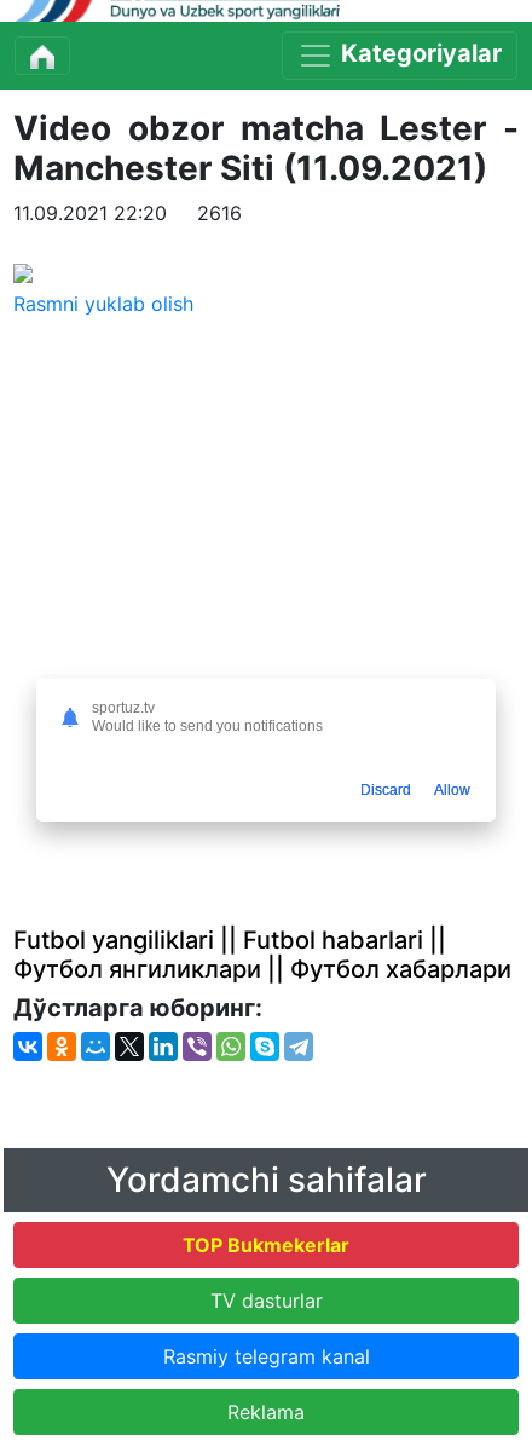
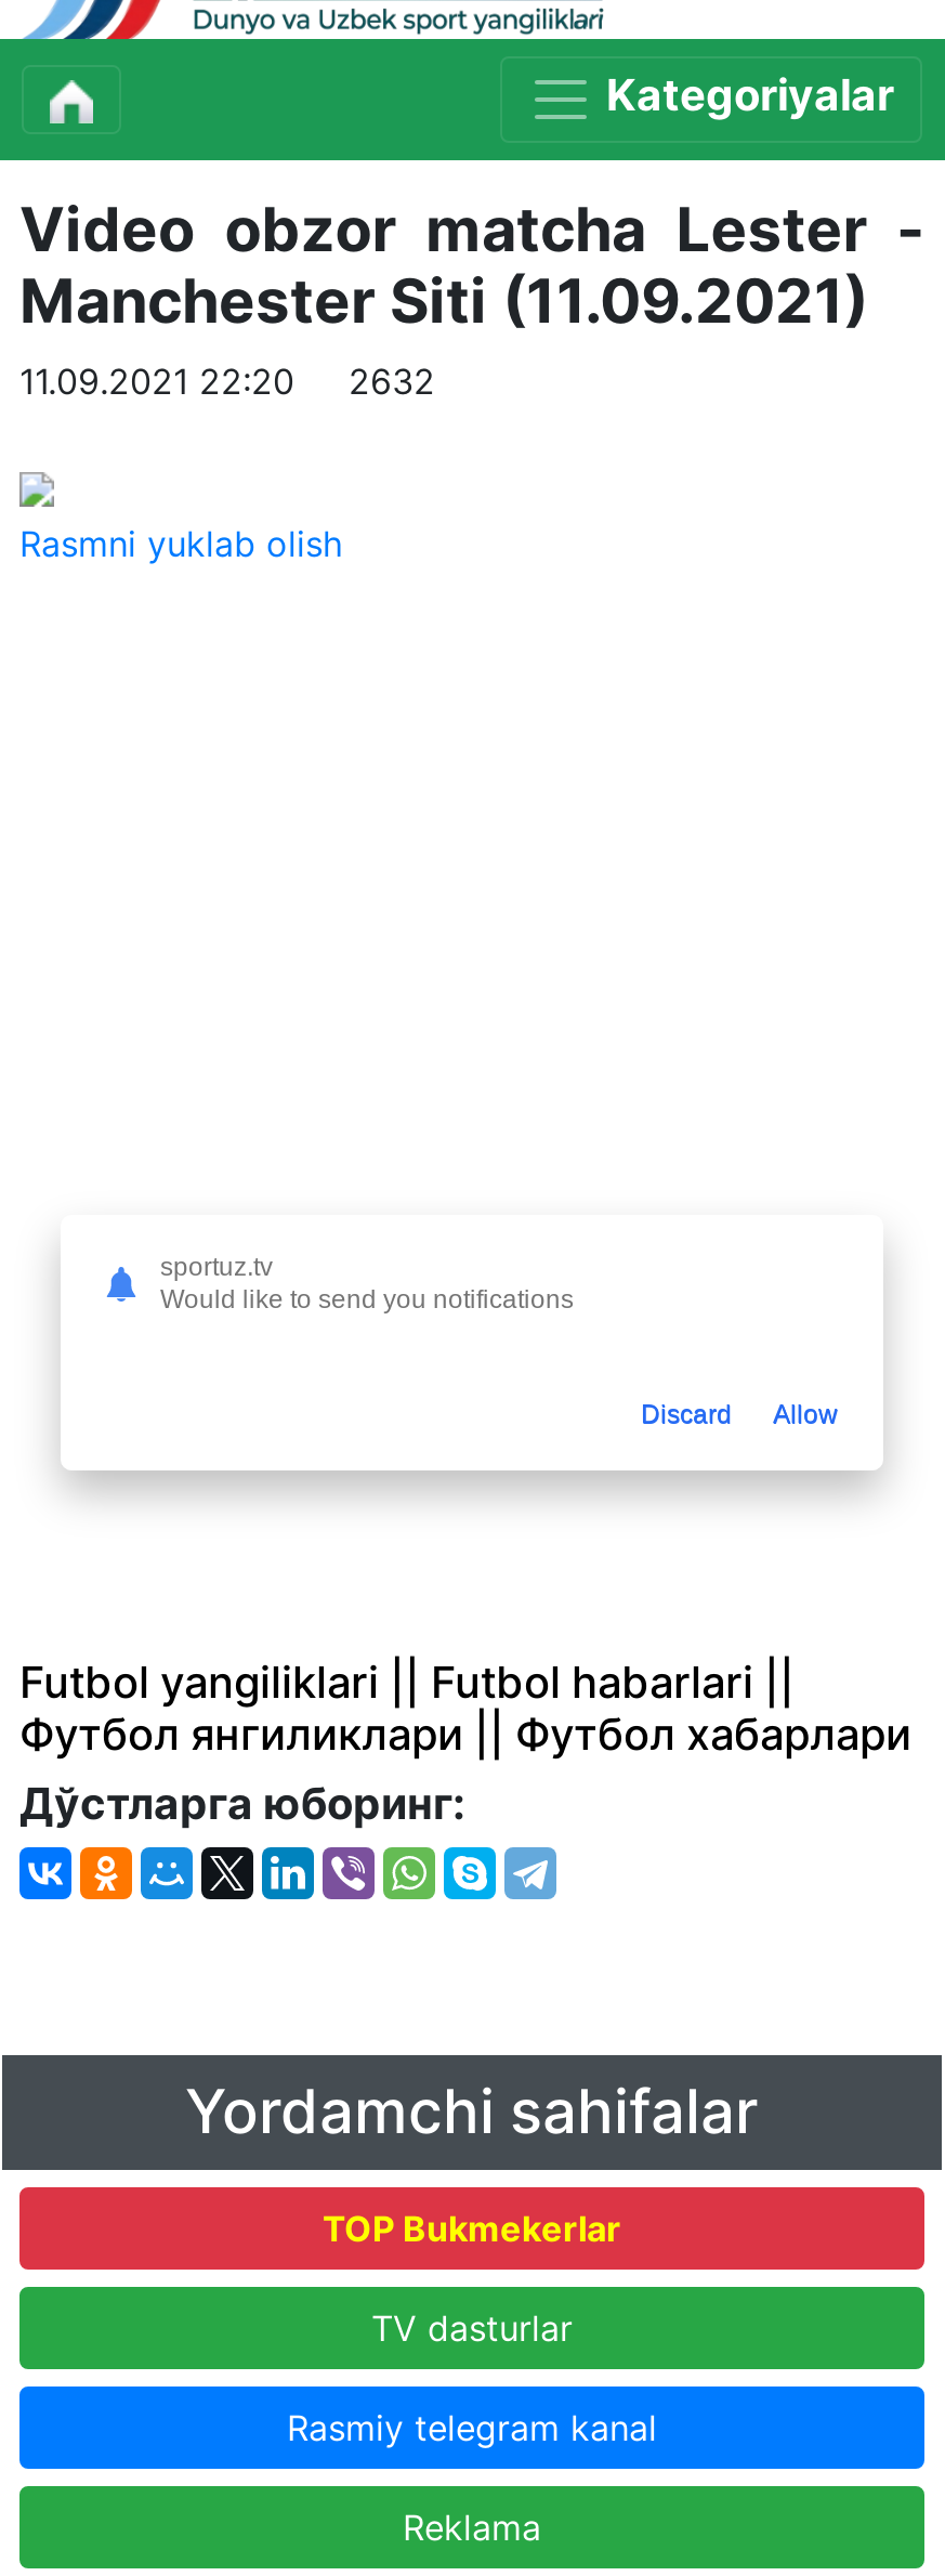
- 11.09.2021 22:20 2616
+ 11.09.2021 22:20 2632
